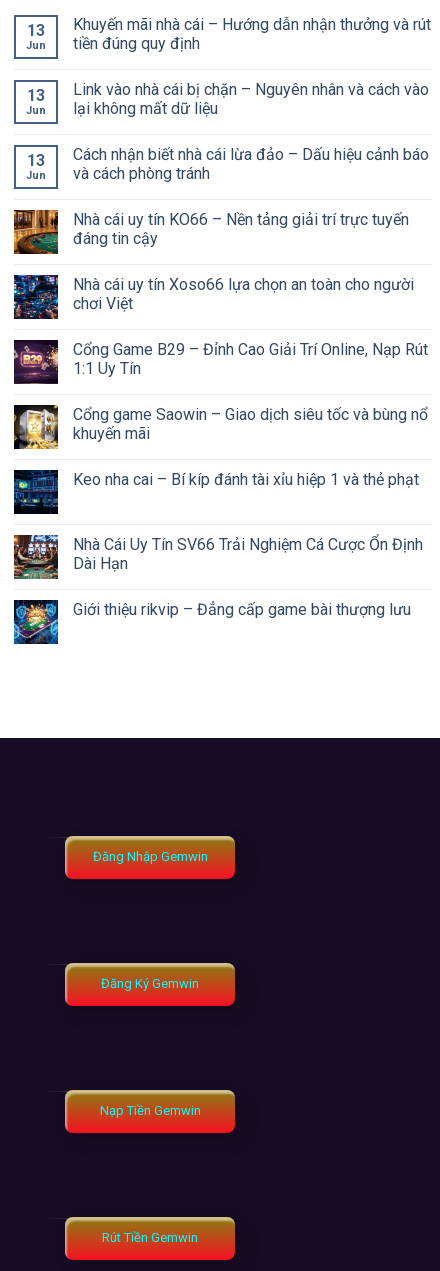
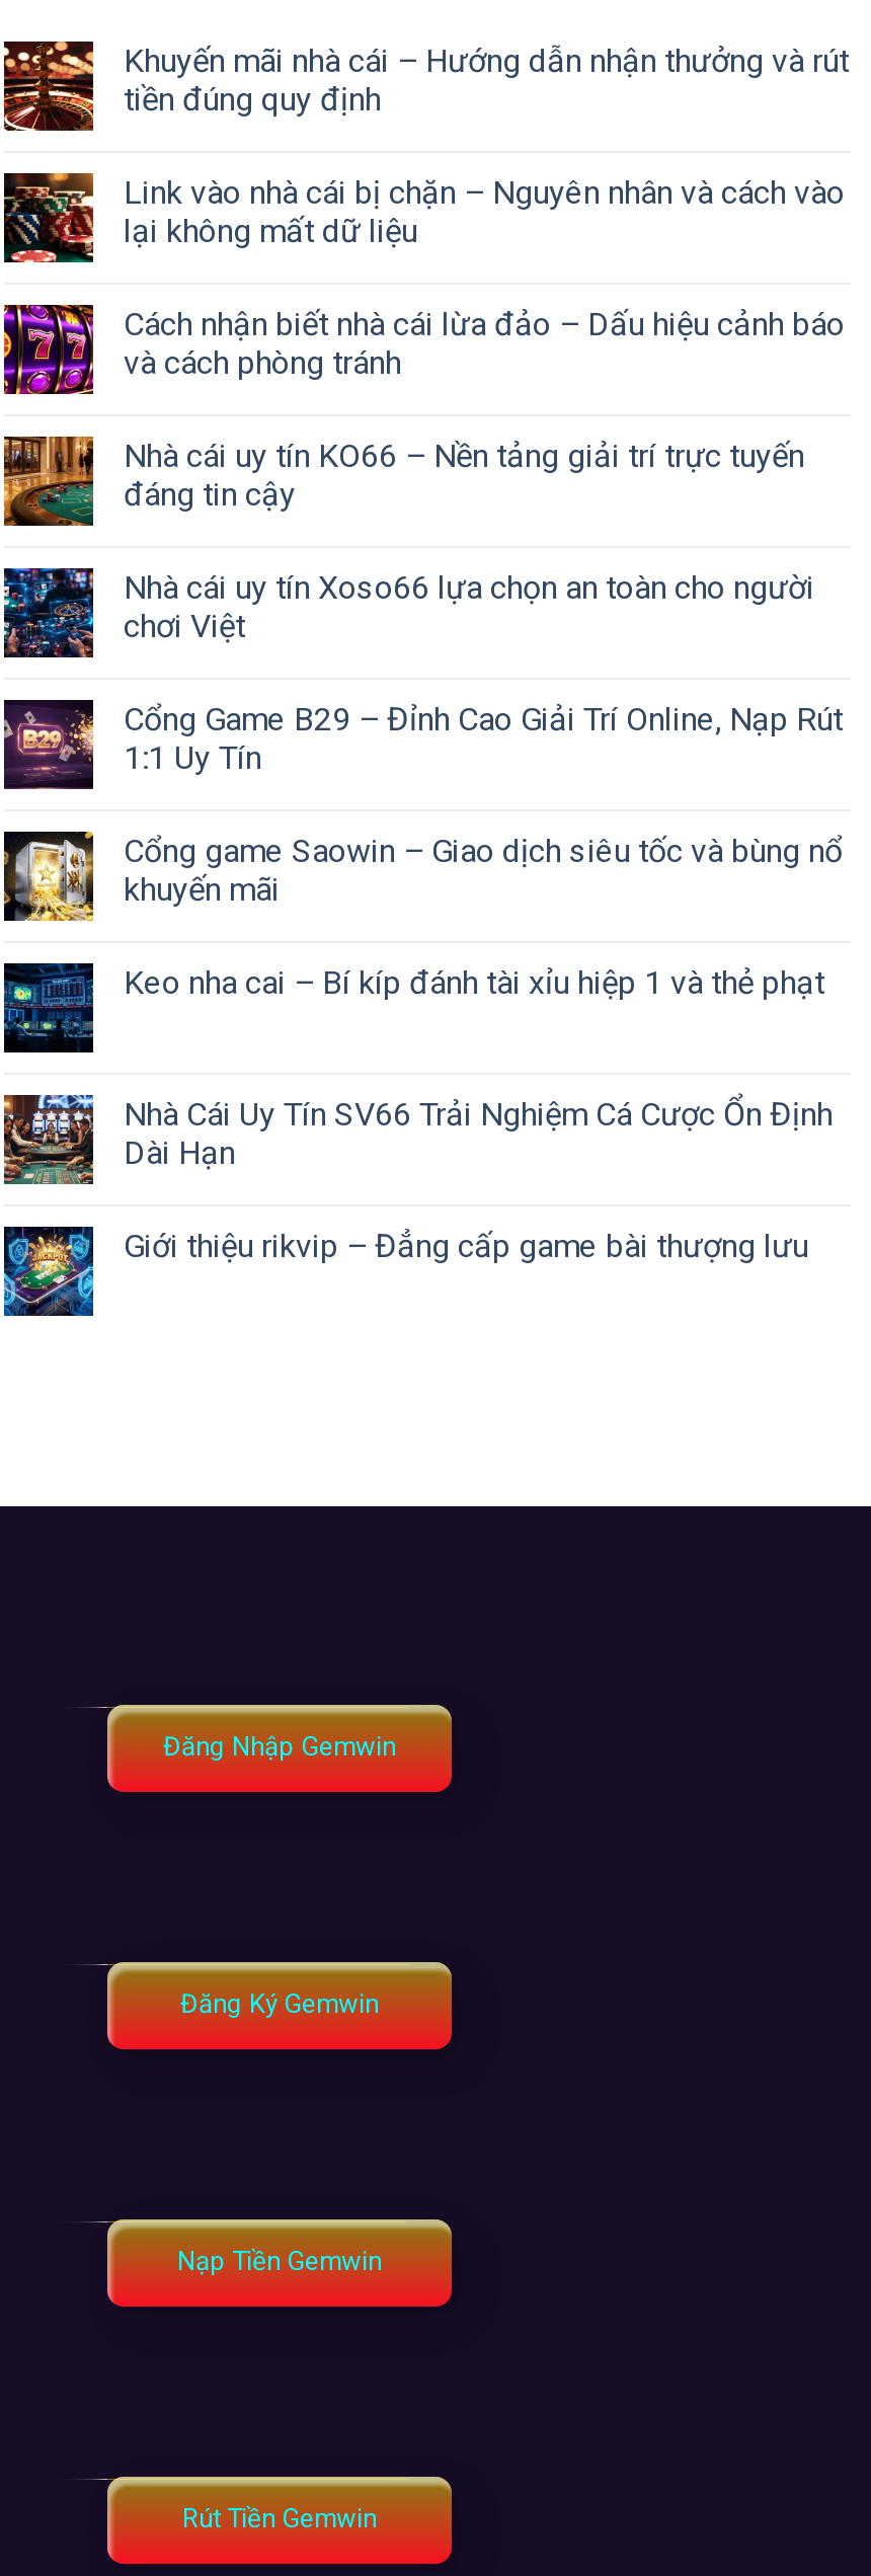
- 13
- Jun

- 13
- Jun

- 13
- Jun
